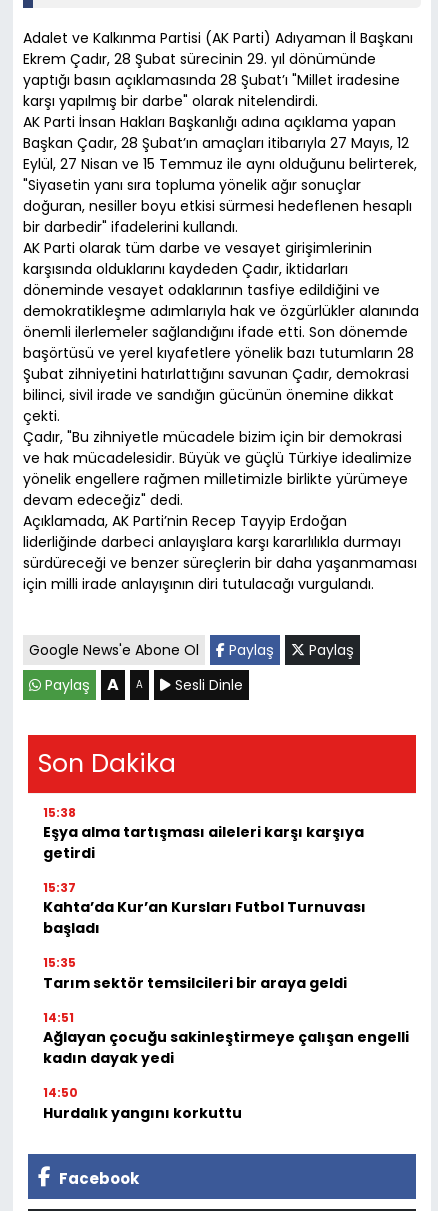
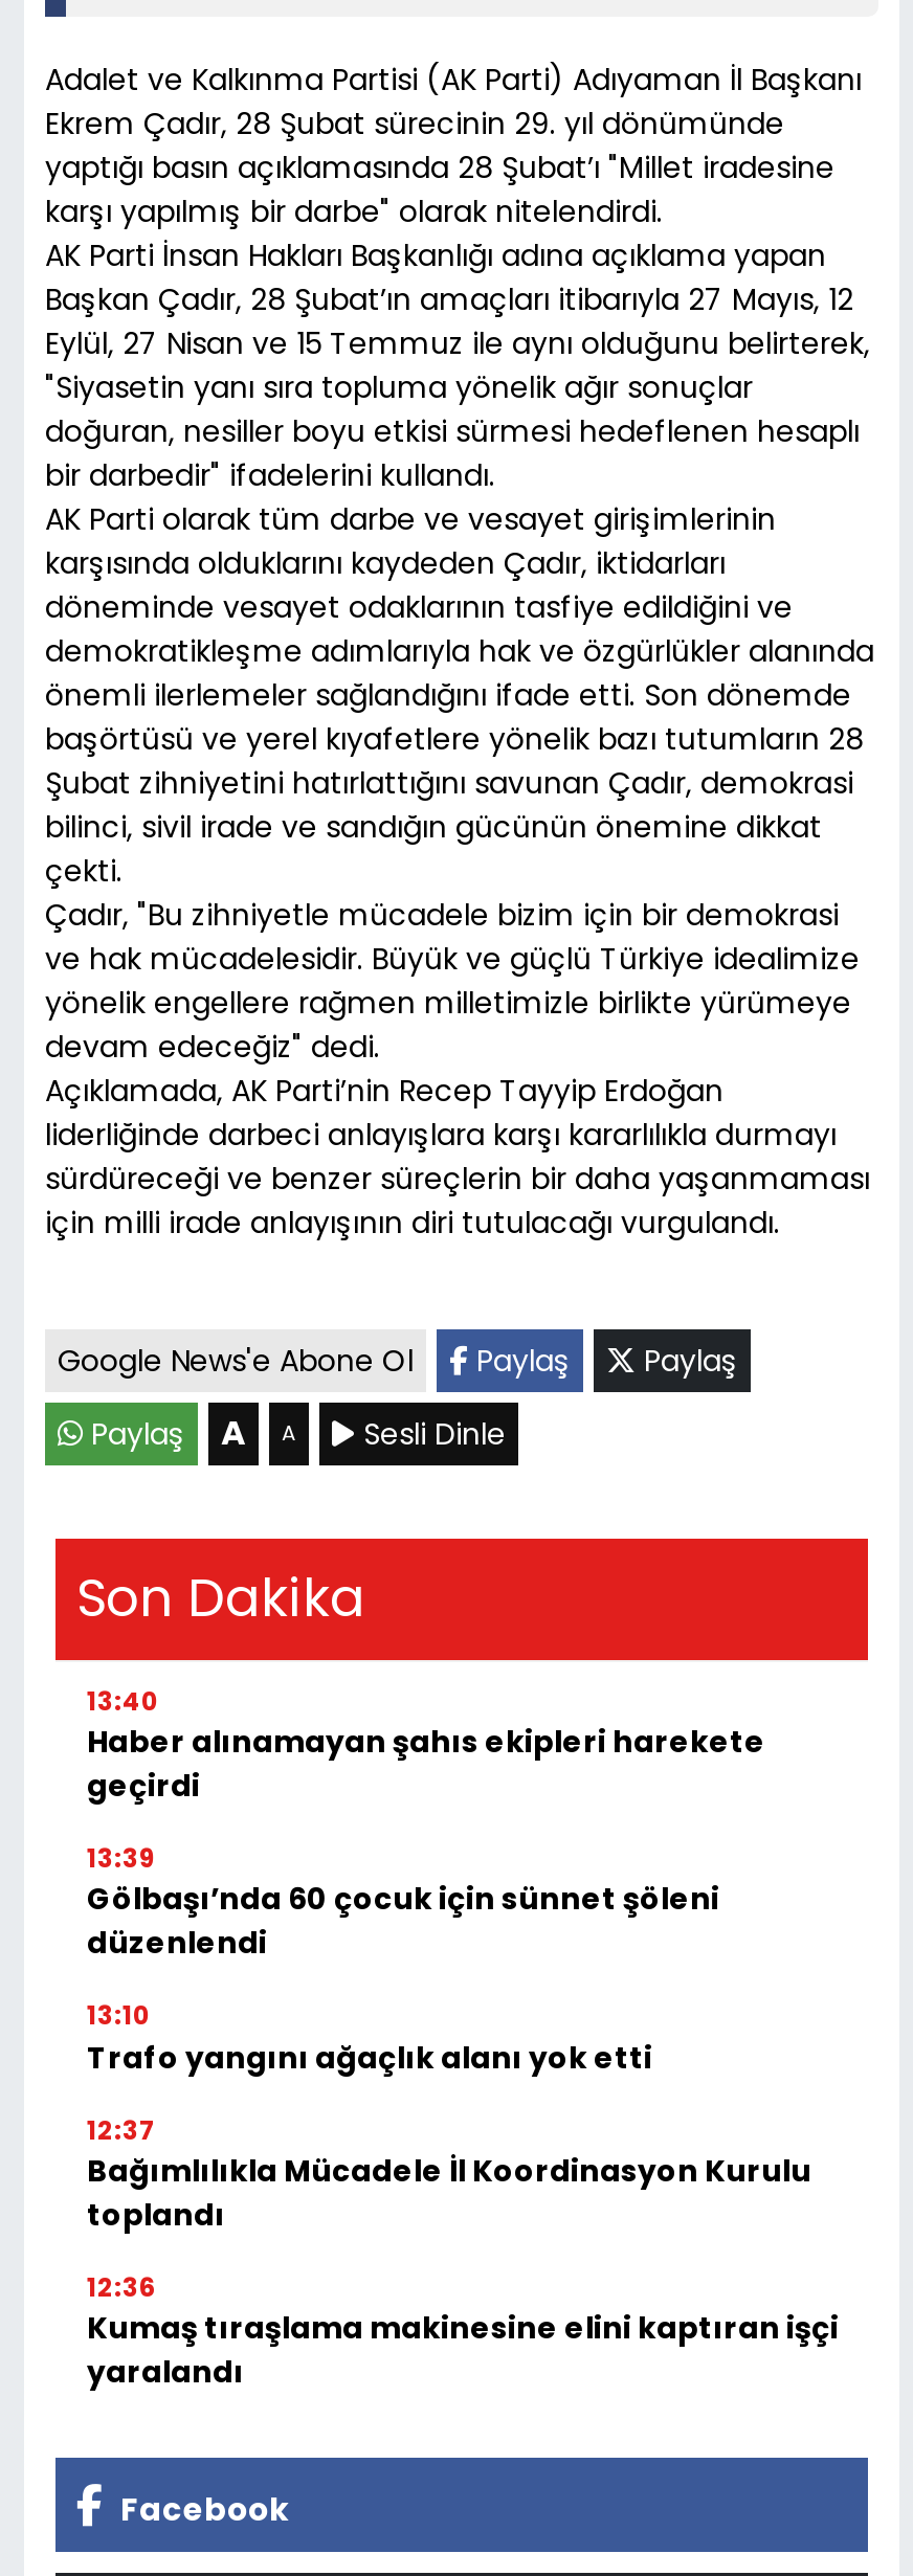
- 15:38
- Eşya alma tartışması aileleri karşı karşıya
- getirdi
+ 13:40
+ Haber alınamayan şahıs ekipleri harekete
+ geçirdi

- 15:37
- Kahta’da Kur’an Kursları Futbol Turnuvası
- başladı
+ 13:39
+ Gölbaşı’nda 60 çocuk için sünnet şöleni
+ düzenlendi

- 15:35
- Tarım sektör temsilcileri bir araya geldi
+ 13:10
+ Trafo yangını ağaçlık alanı yok etti

- 14:51
- Ağlayan çocuğu sakinleştirmeye çalışan engelli
- kadın dayak yedi
+ 12:37
+ Bağımlılıkla Mücadele İl Koordinasyon Kurulu
+ toplandı

- 14:50
- Hurdalık yangını korkuttu
+ 12:36
+ Kumaş tıraşlama makinesine elini kaptıran işçi
+ yaralandı
